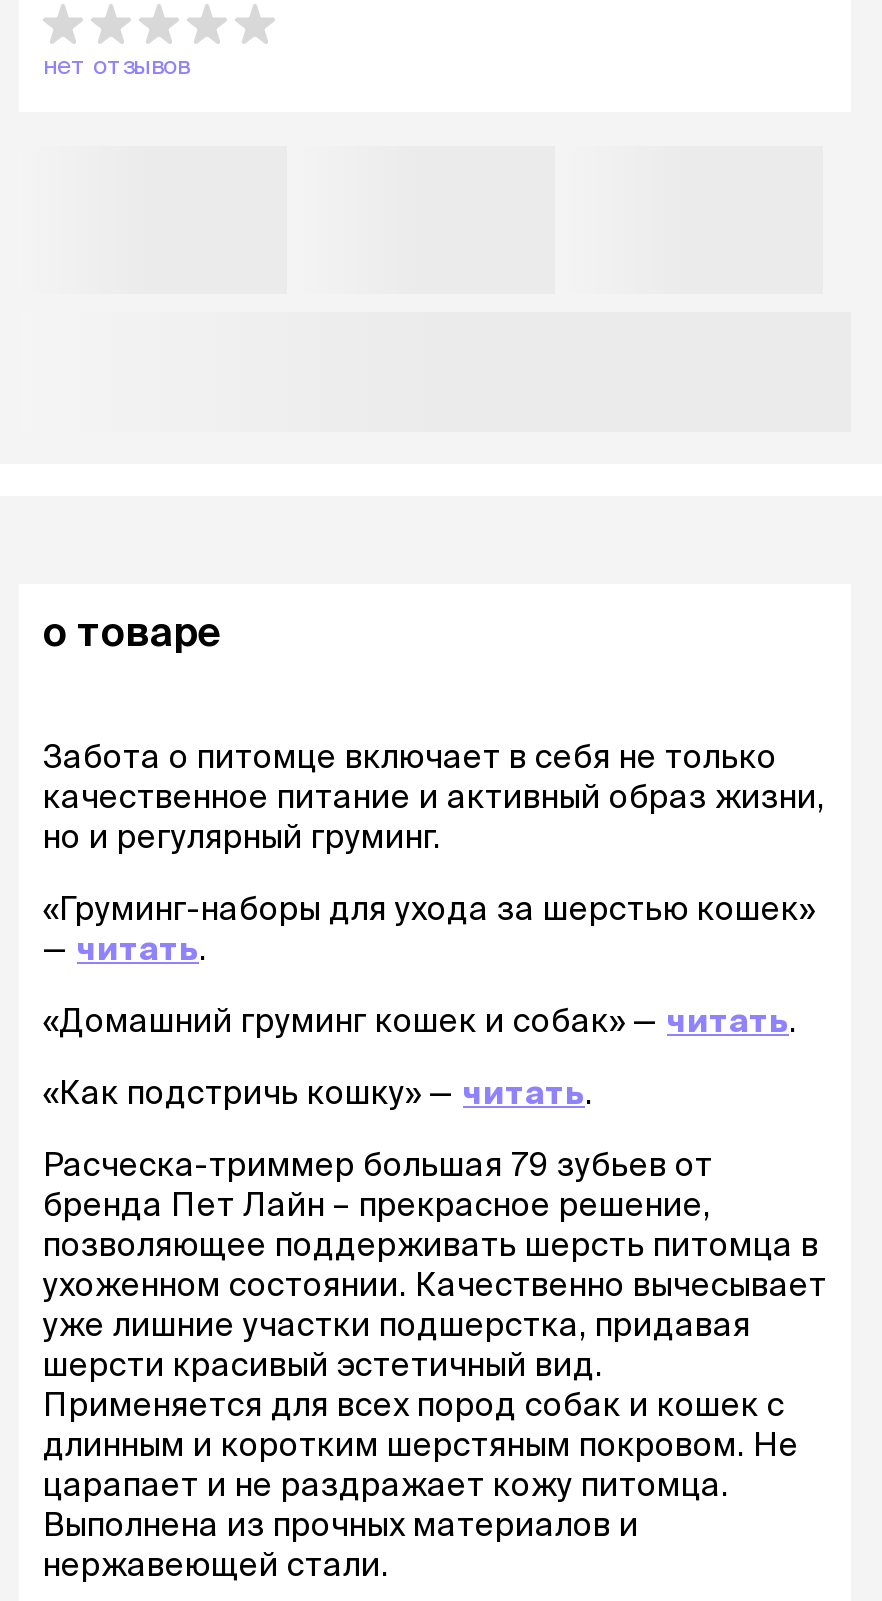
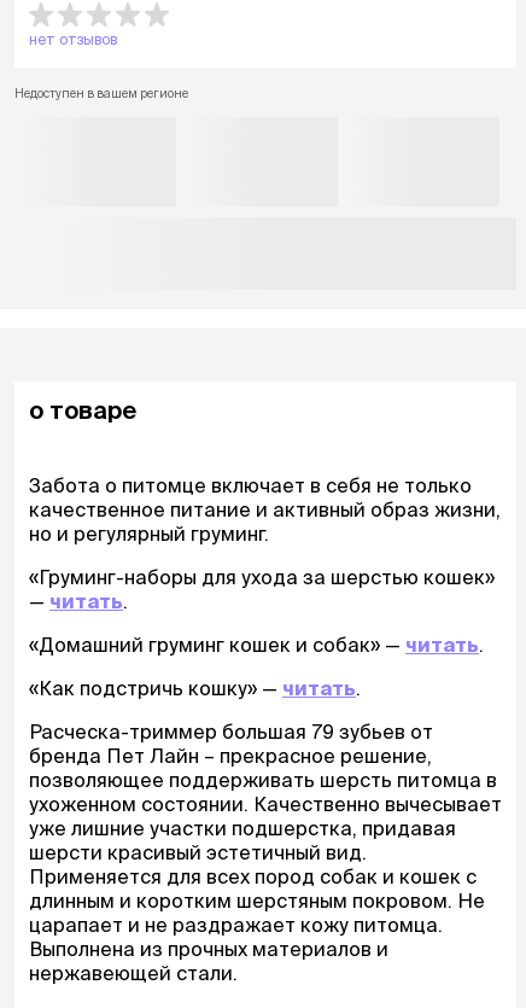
+ Недоступен в вашем регионе
